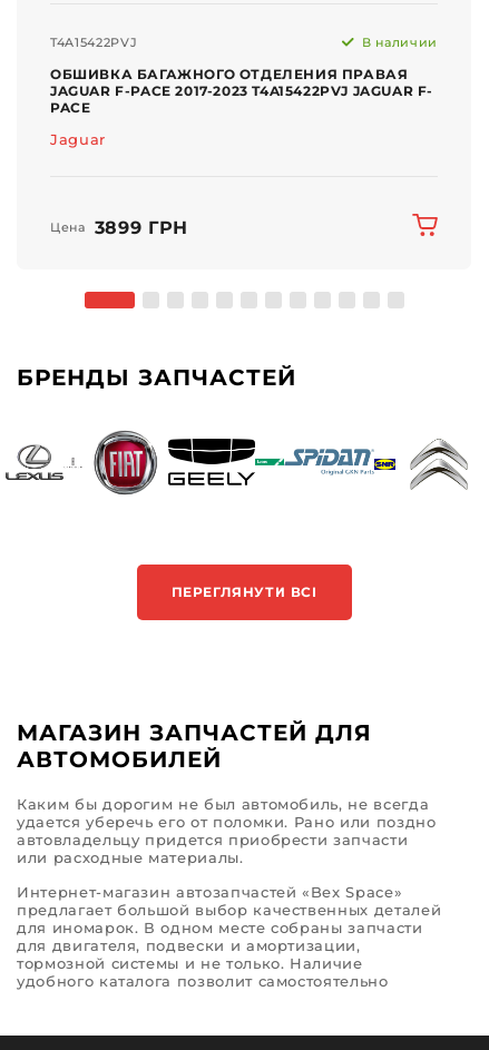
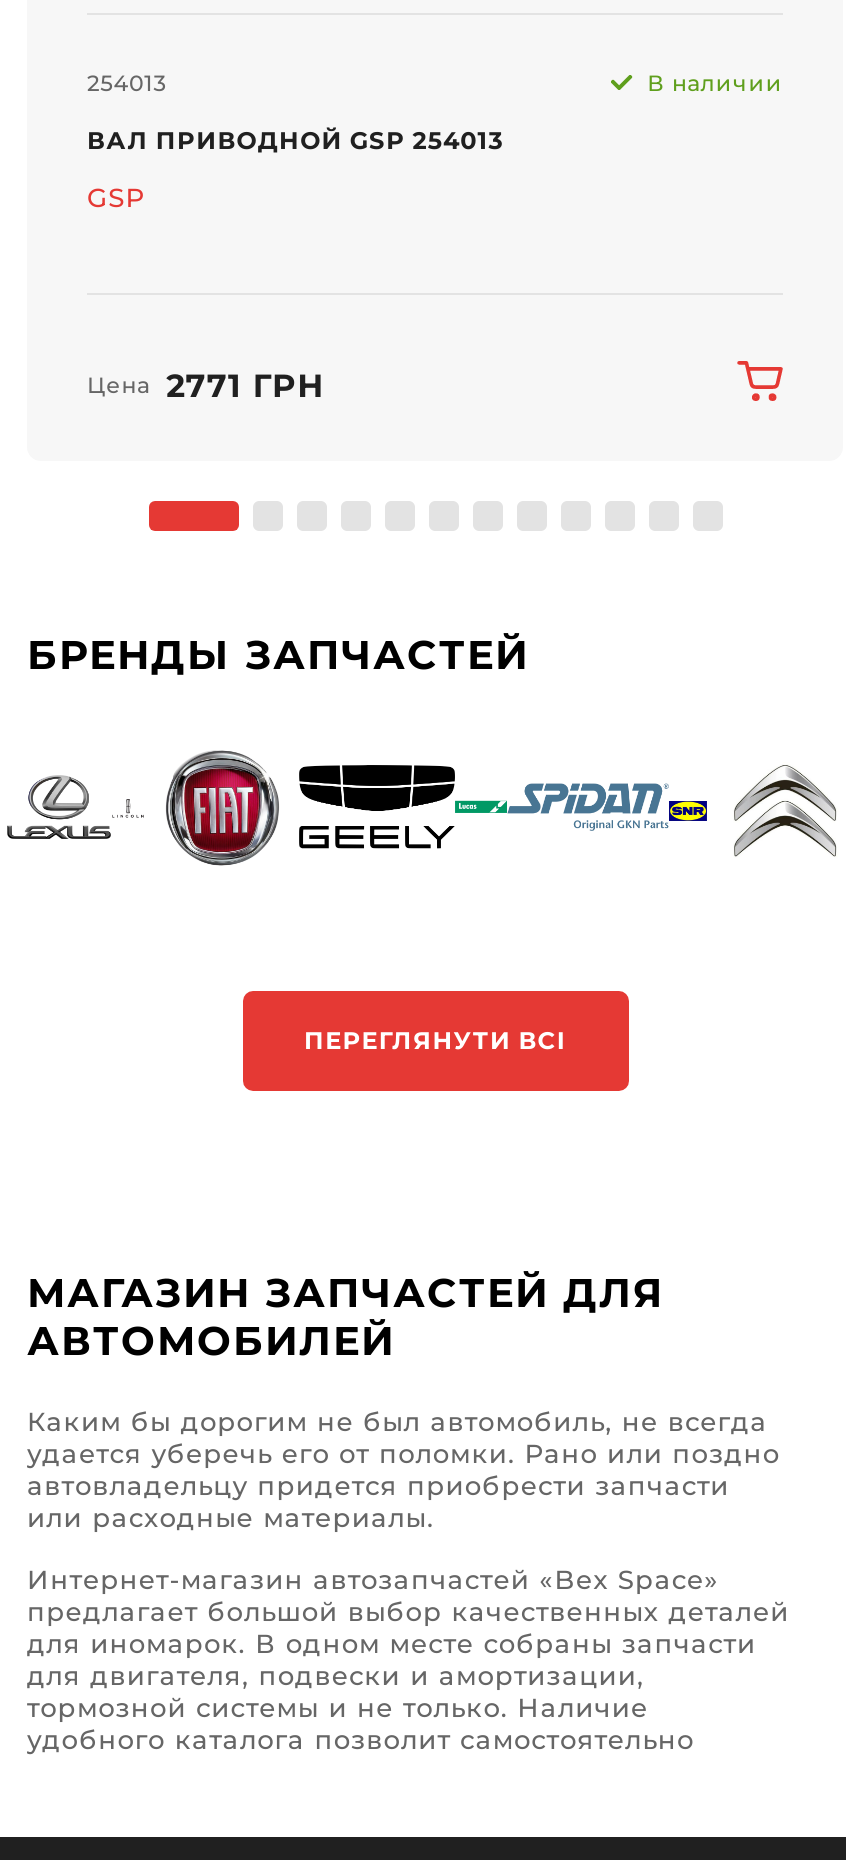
- T4A15422PVJ
+ 254013

- ОБШИВКА БАГАЖНОГО ОТДЕЛЕНИЯ ПРАВАЯ
- JAGUAR F-PACE 2017-2023 T4A15422PVJ JAGUAR F-
- PACE
+ ВАЛ ПРИВОДНОЙ GSP 254013

- Jaguar
+ GSP

- Цена 3899 ГРН
+ Цена 2771 ГРН
